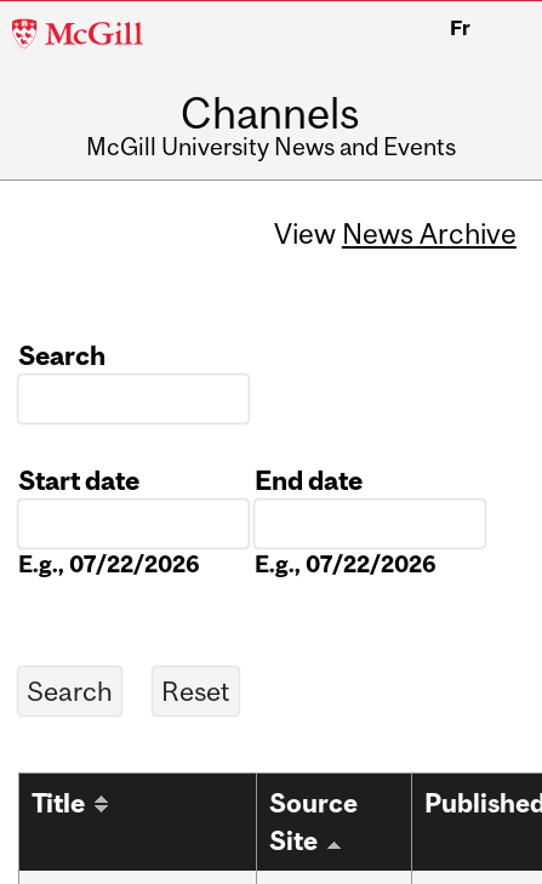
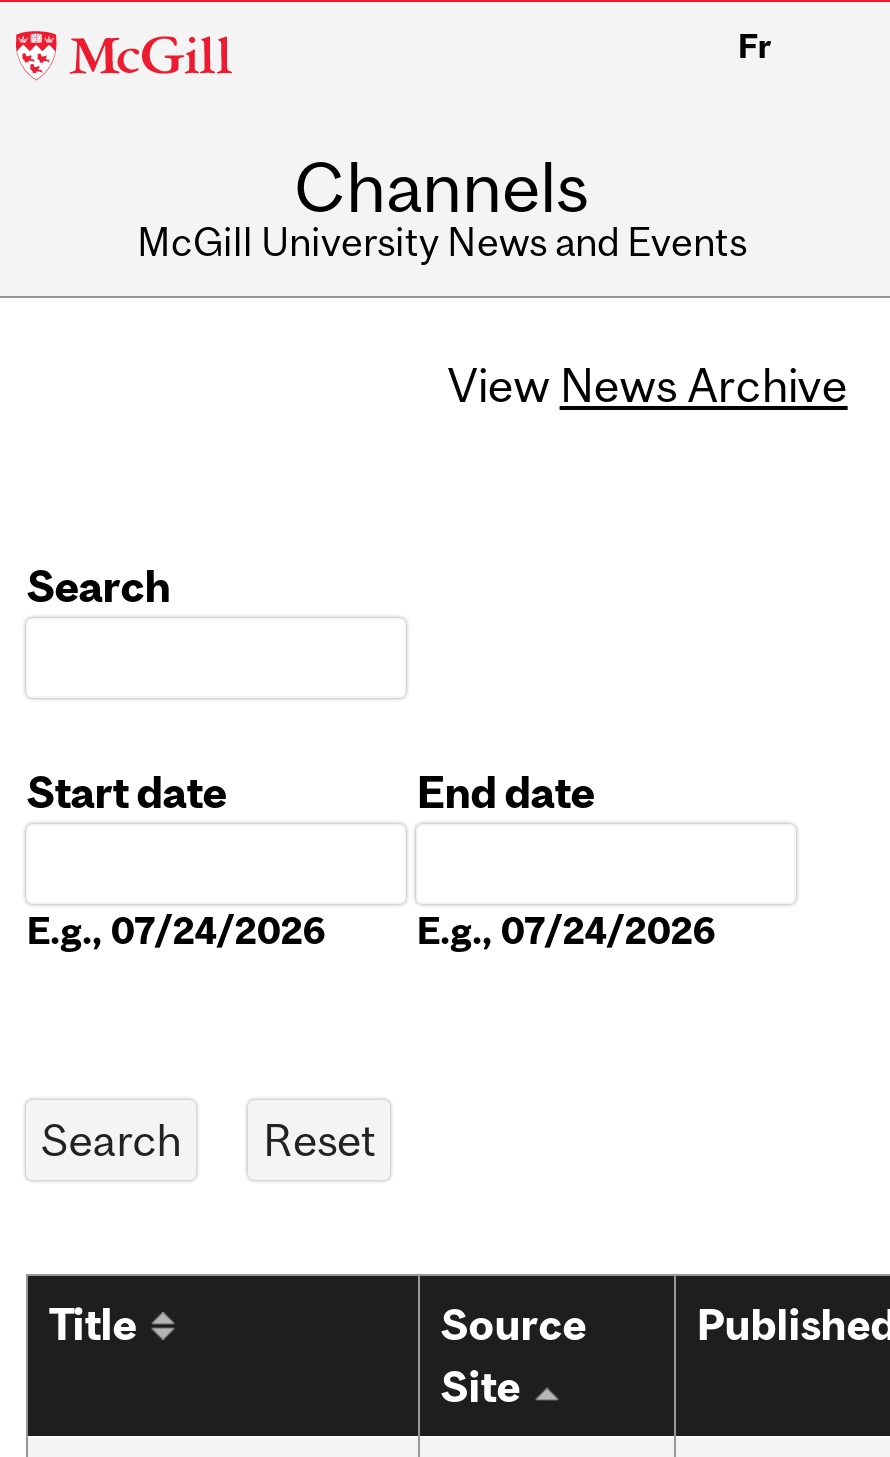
- E.g., 07/22/2026
+ E.g., 07/24/2026

- E.g., 07/22/2026
+ E.g., 07/24/2026
